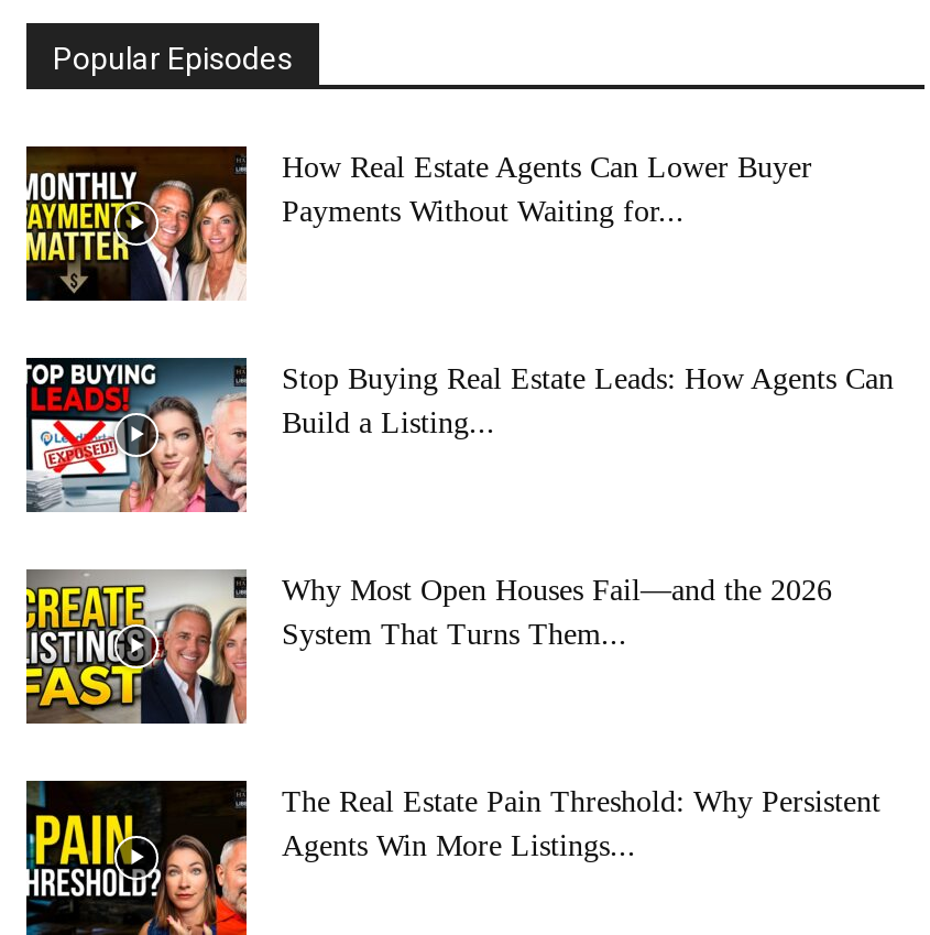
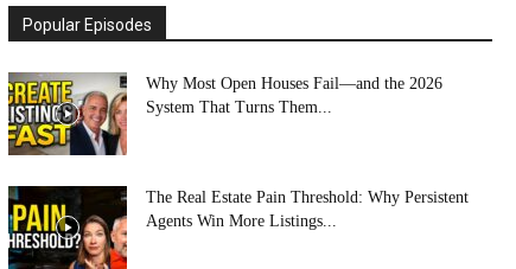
- [image]
- How Real Estate Agents Can Lower Buyer
- Payments Without Waiting for...

- [image]
- Stop Buying Real Estate Leads: How Agents Can
- Build a Listing...
